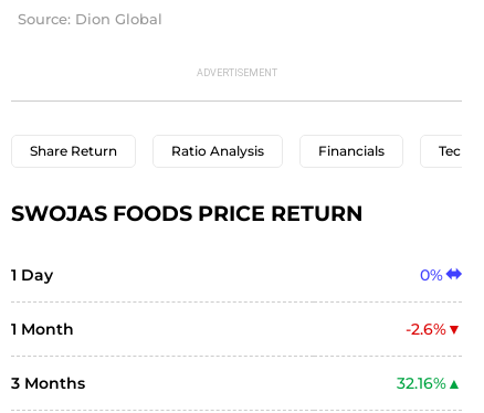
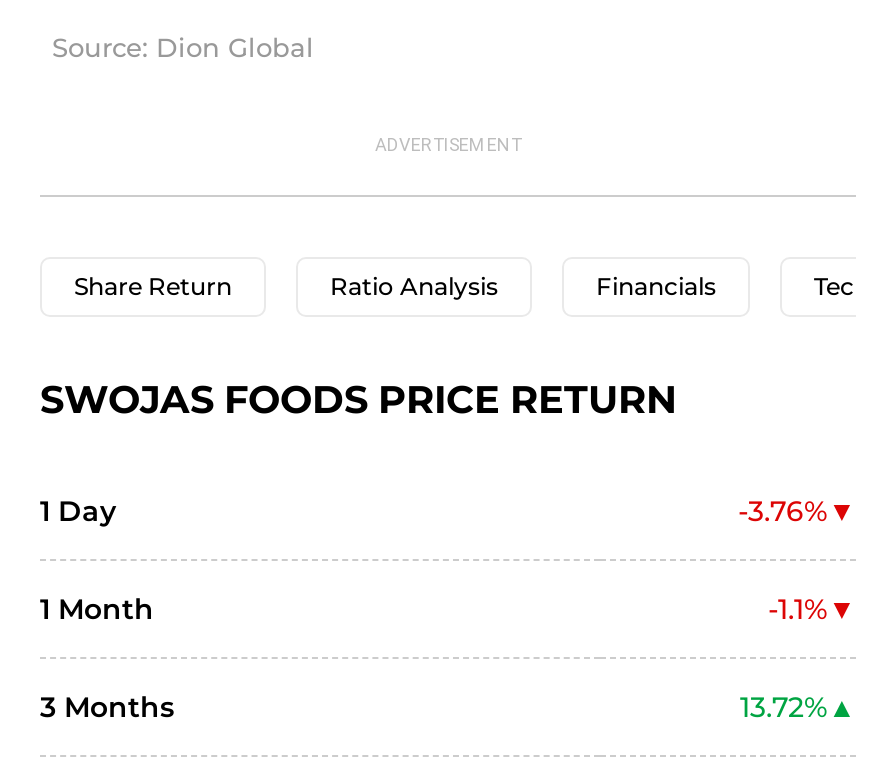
- 0%
+ -3.76%

- -2.6%
+ -1.1%

- 32.16%
+ 13.72%
